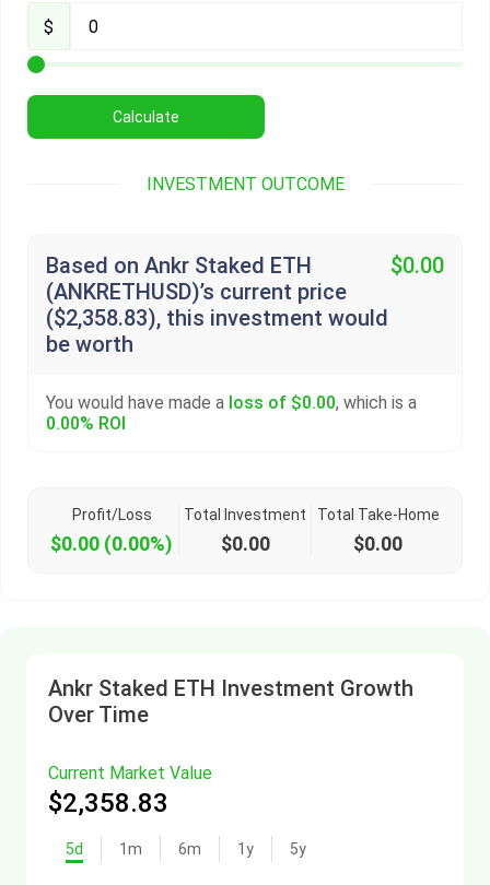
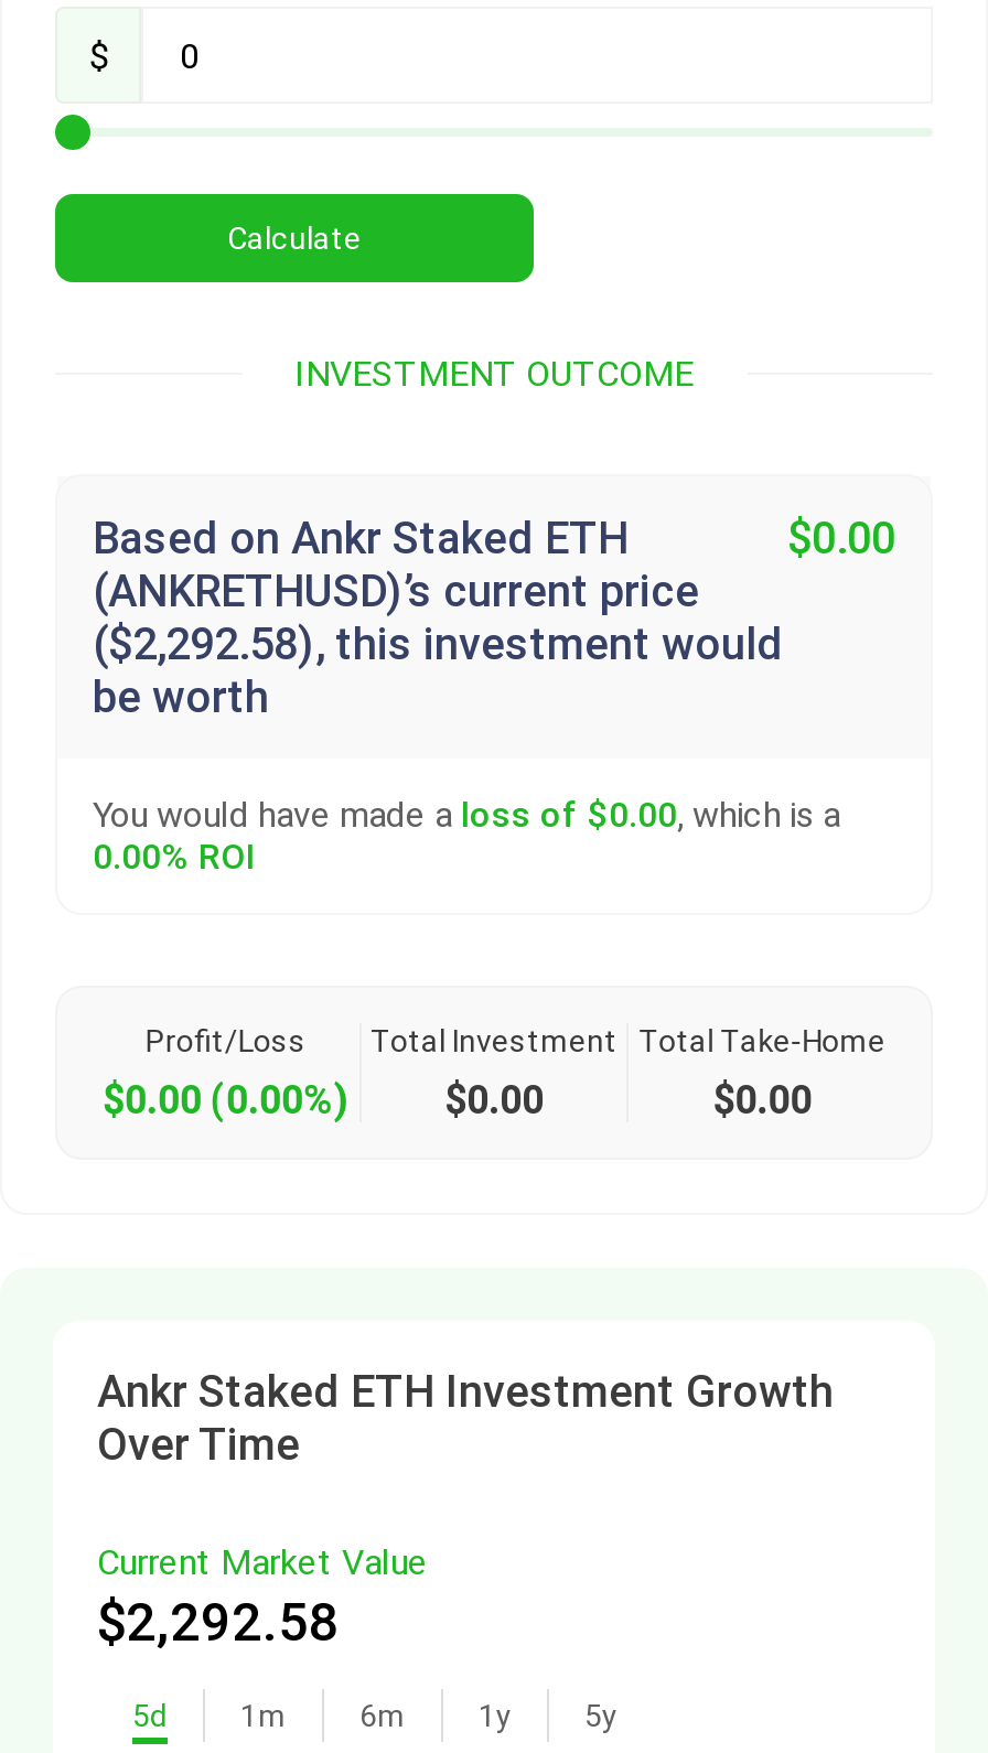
- ($2,358.83), this investment would
+ ($2,292.58), this investment would

- $2,358.83
+ $2,292.58
